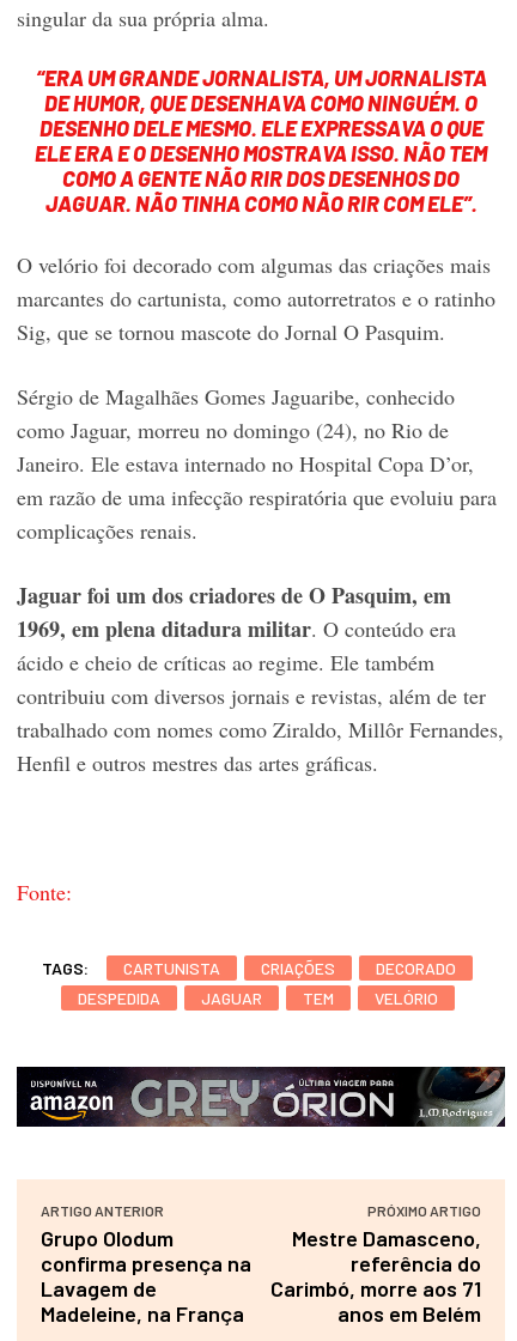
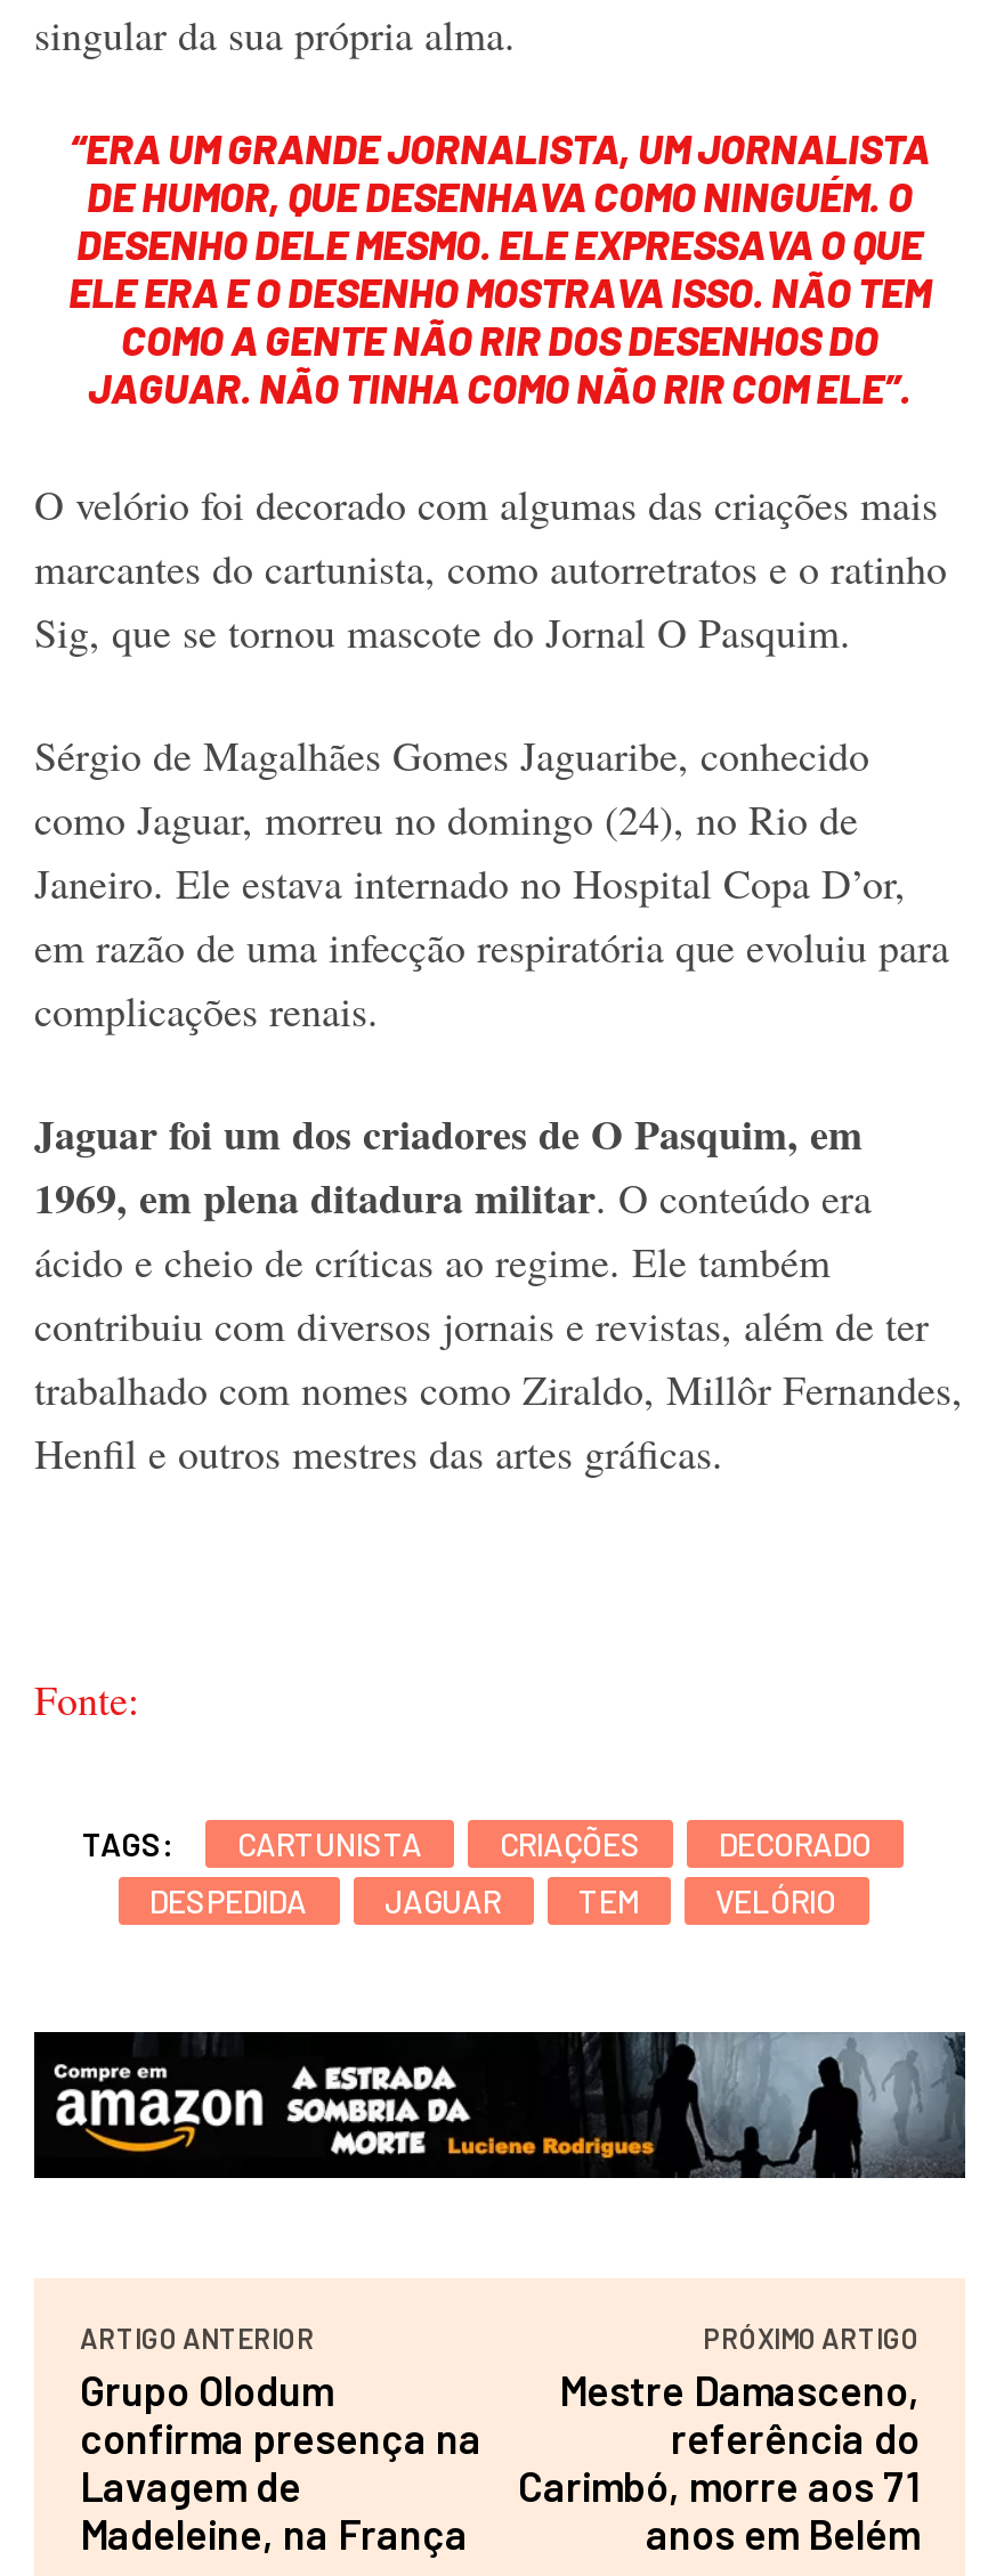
- [image]
+ [image]
